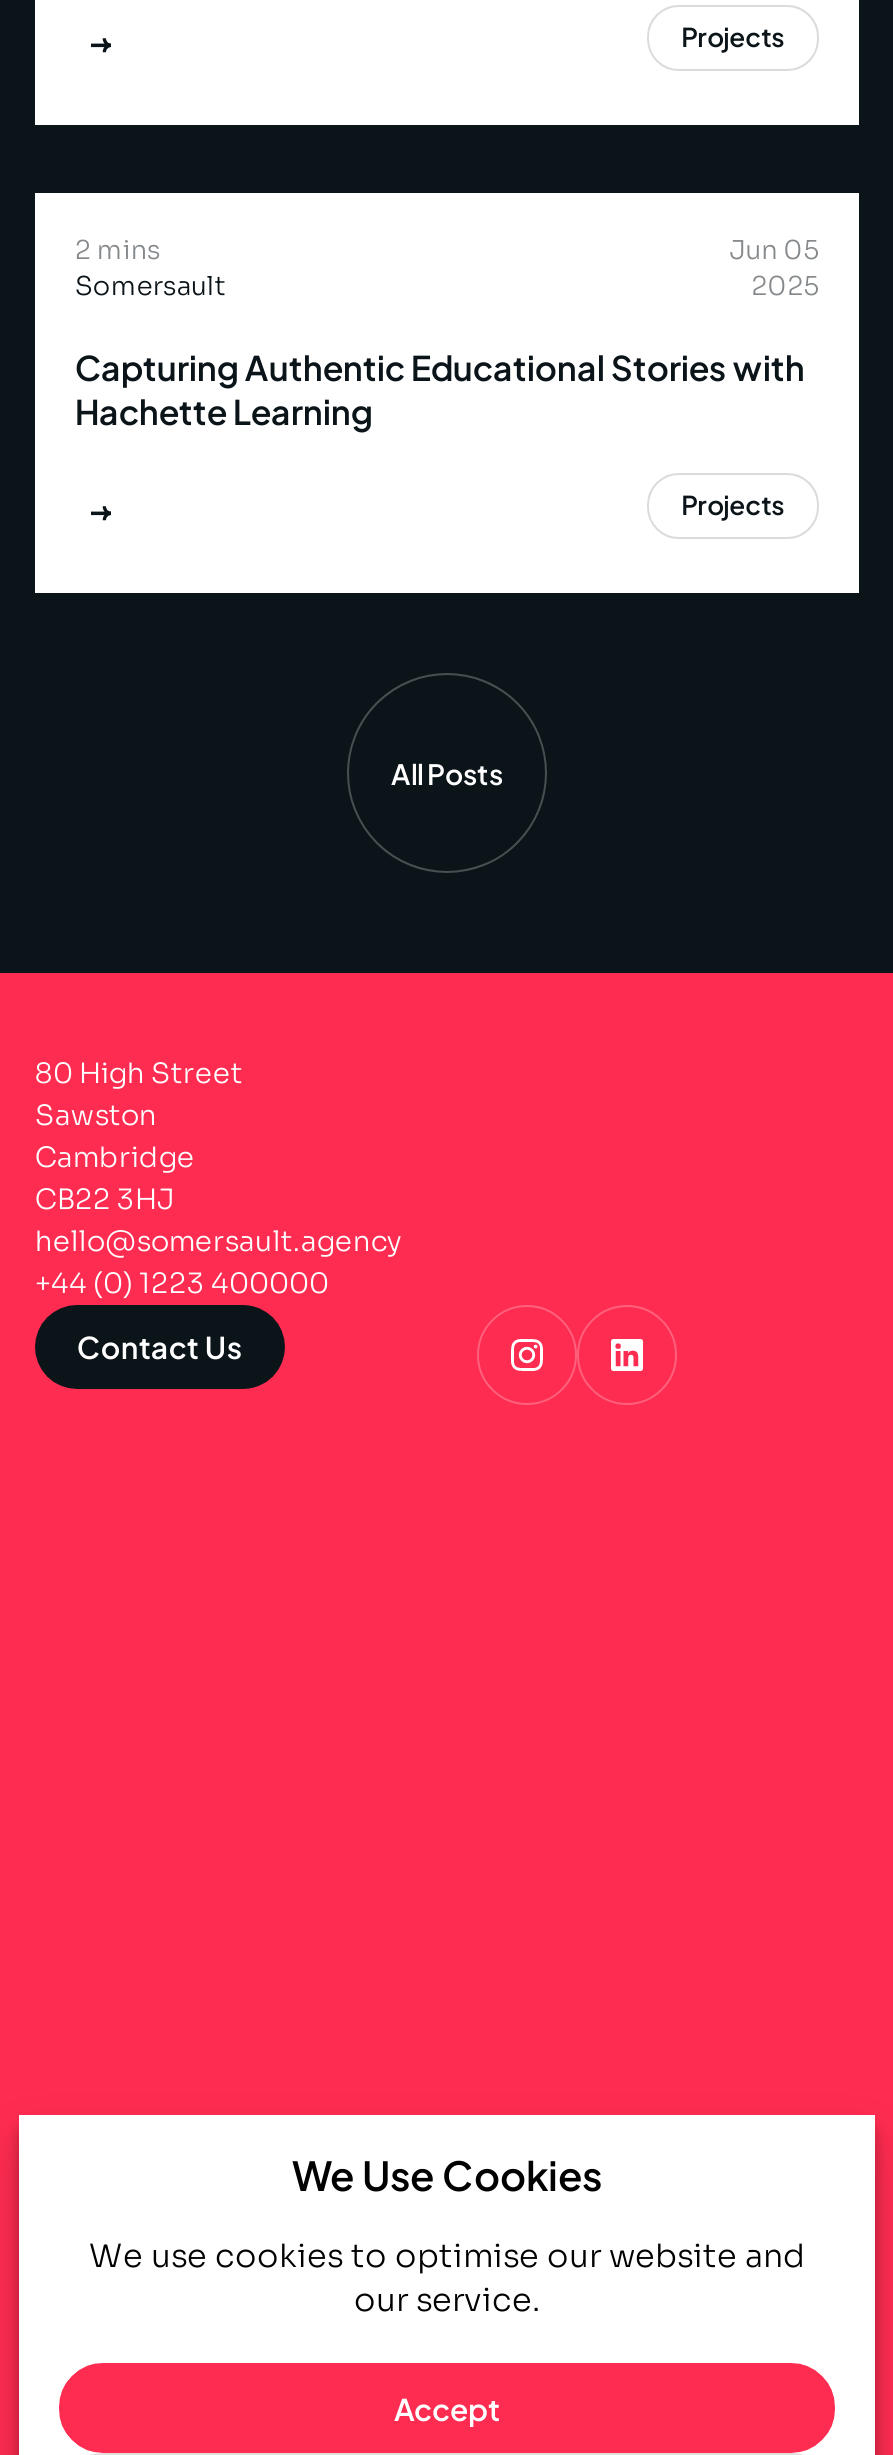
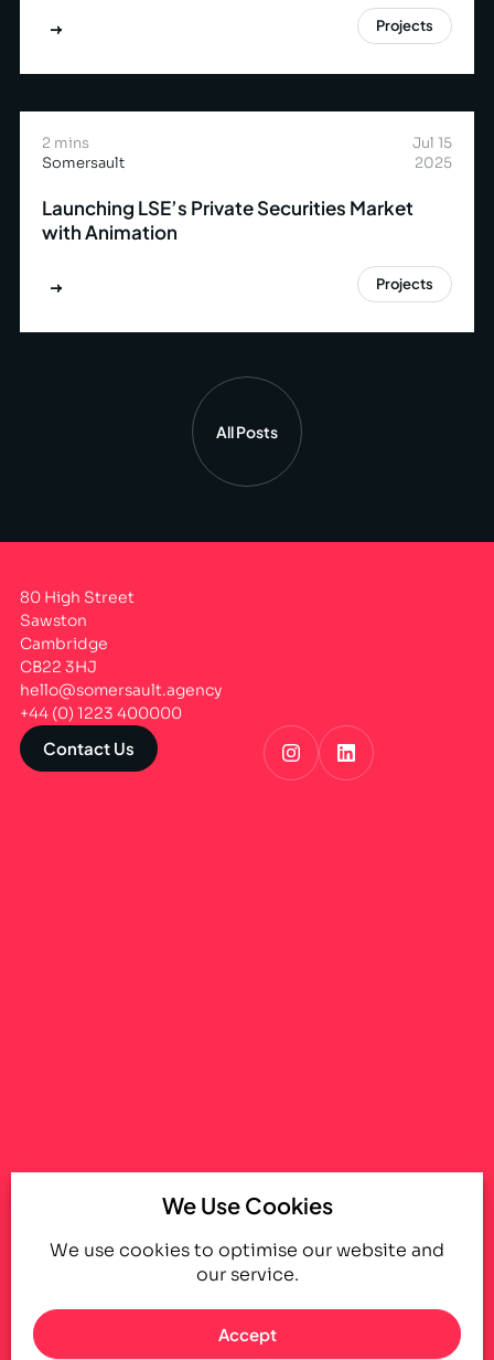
- Jun 05
+ Jul 15

- Capturing Authentic Educational Stories with
- Hachette Learning
+ Launching LSE’s Private Securities Market
+ with Animation
